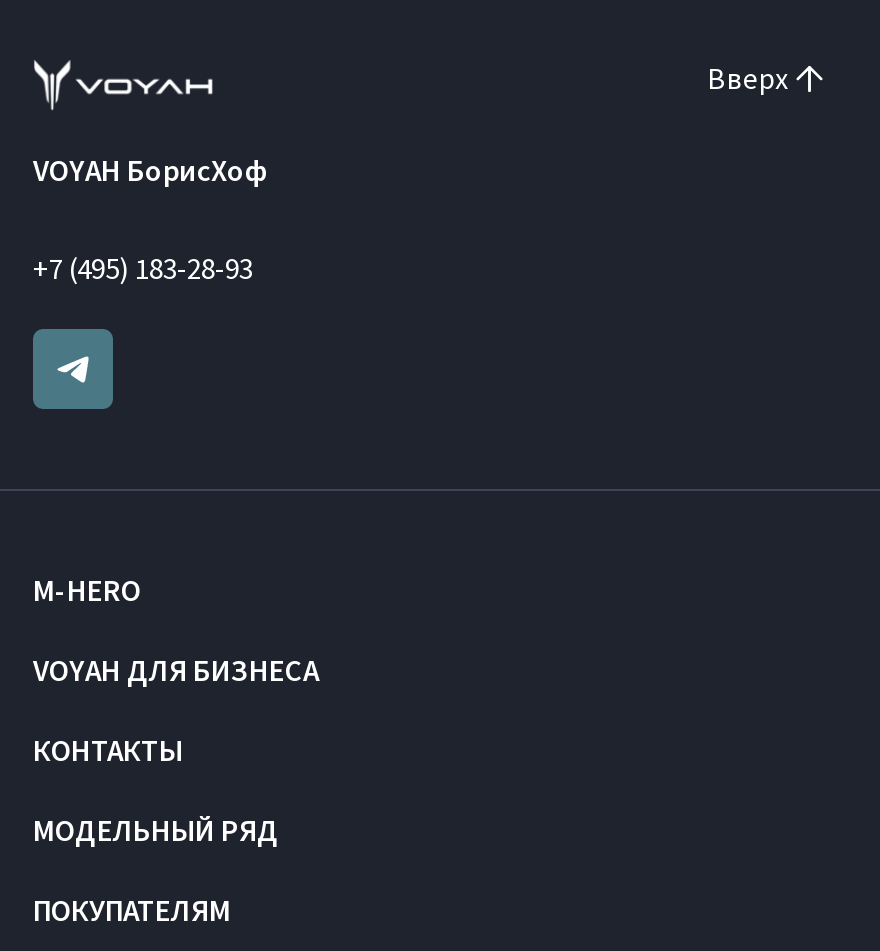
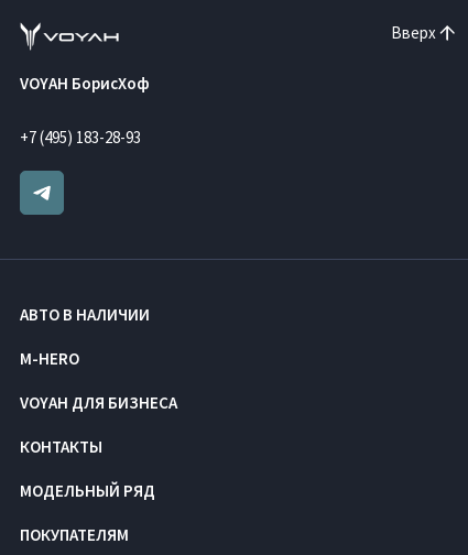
+ АВТО В НАЛИЧИИ
